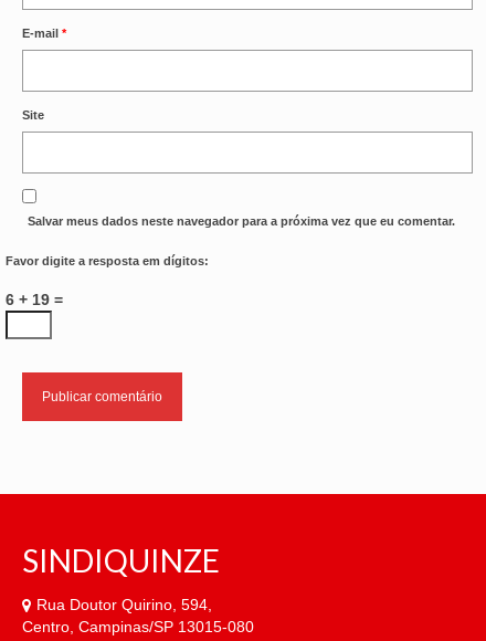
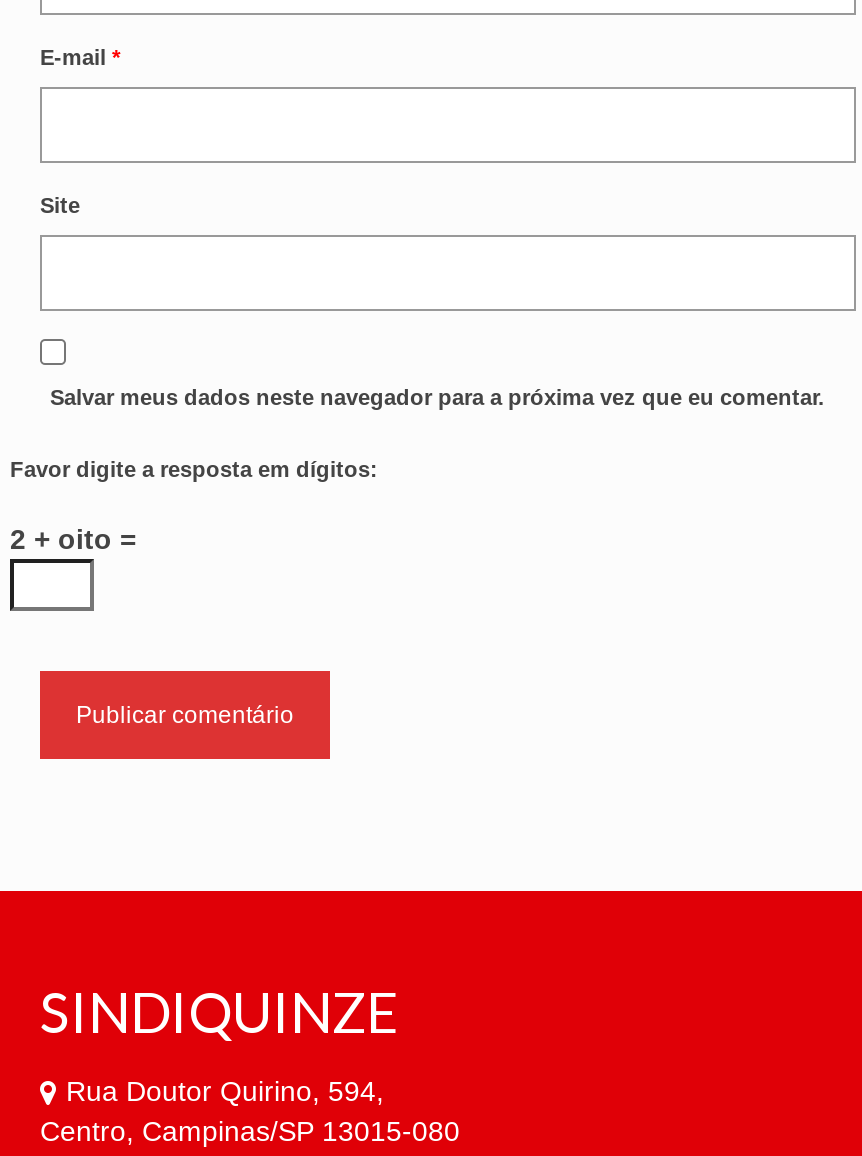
- 6 + 19 =
+ 2 + oito =
